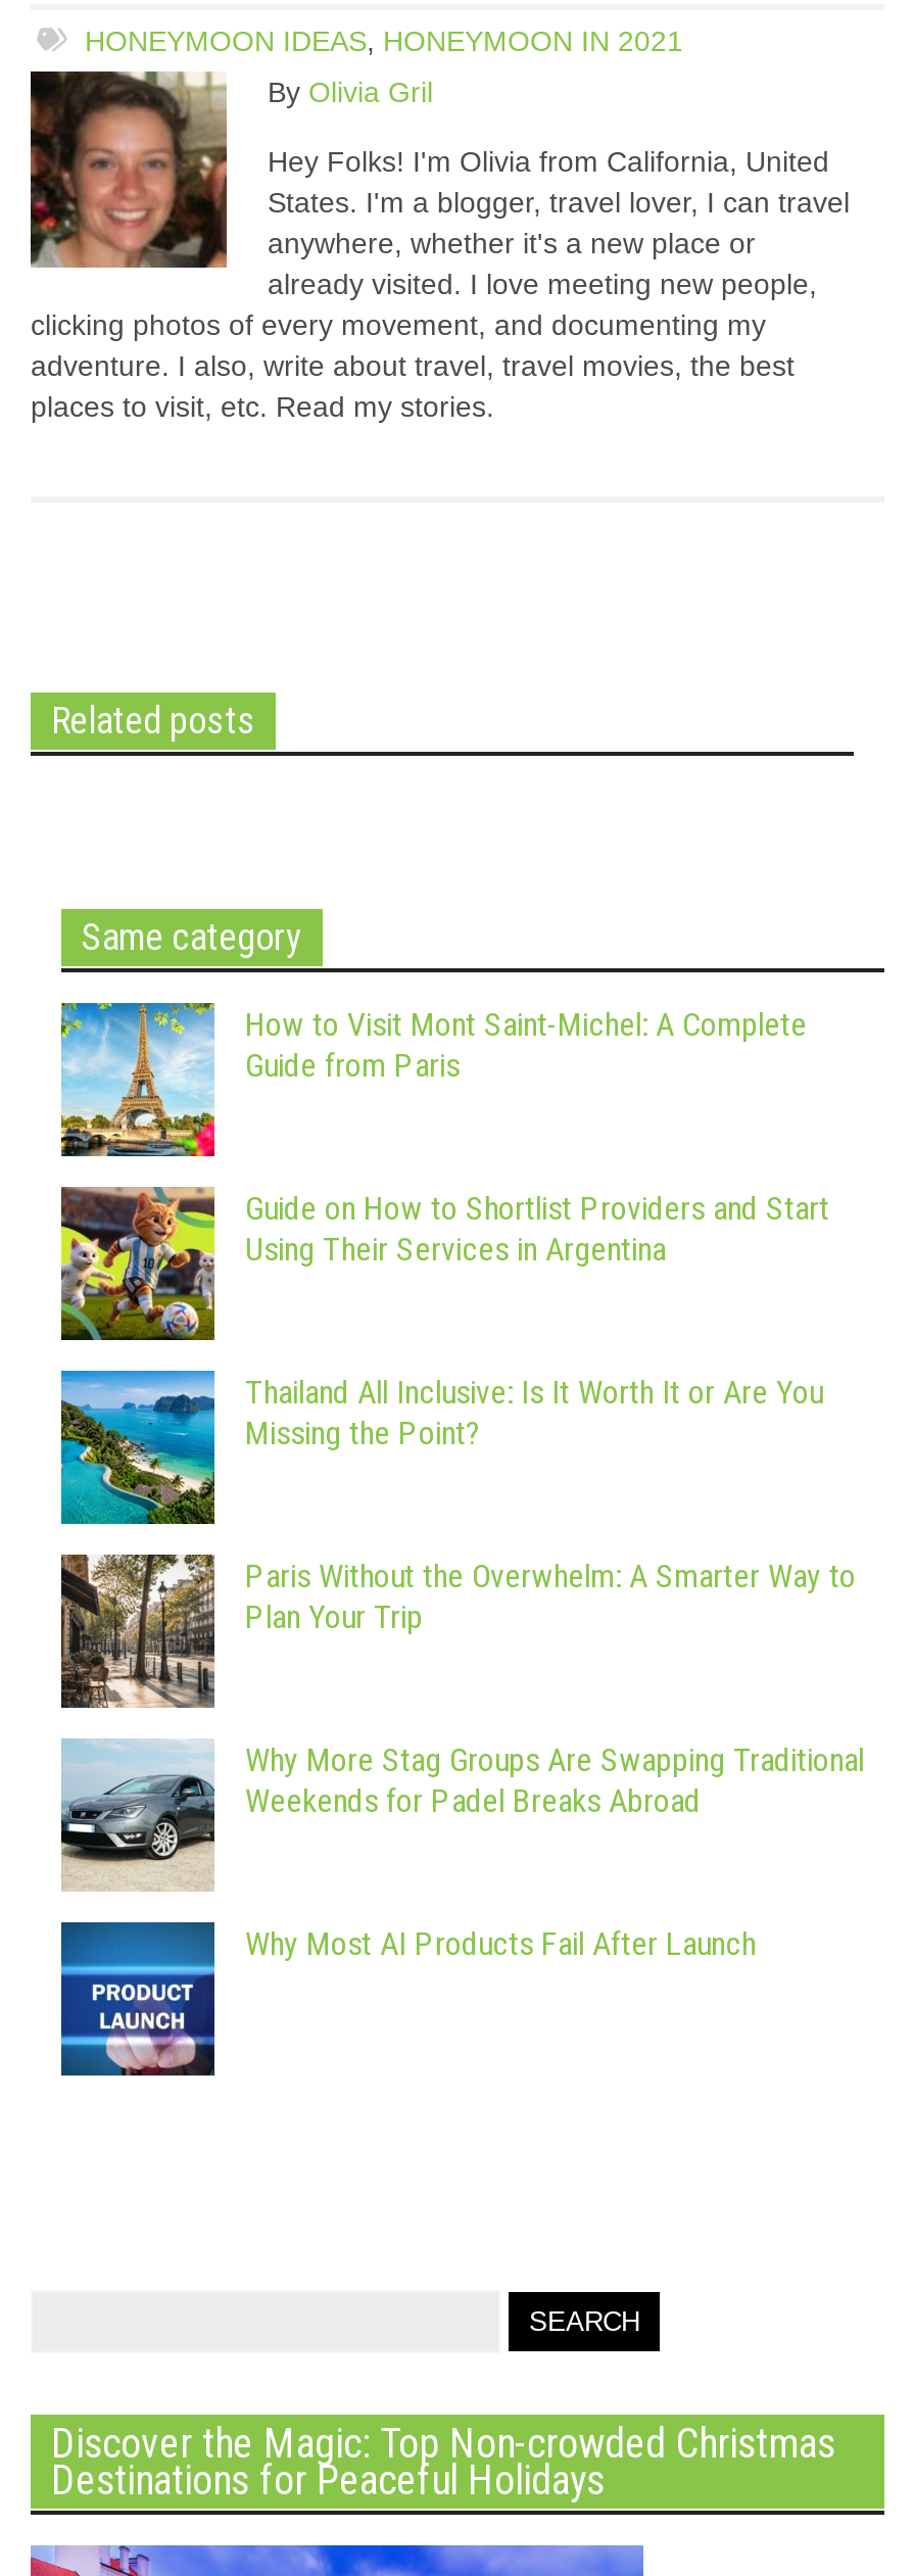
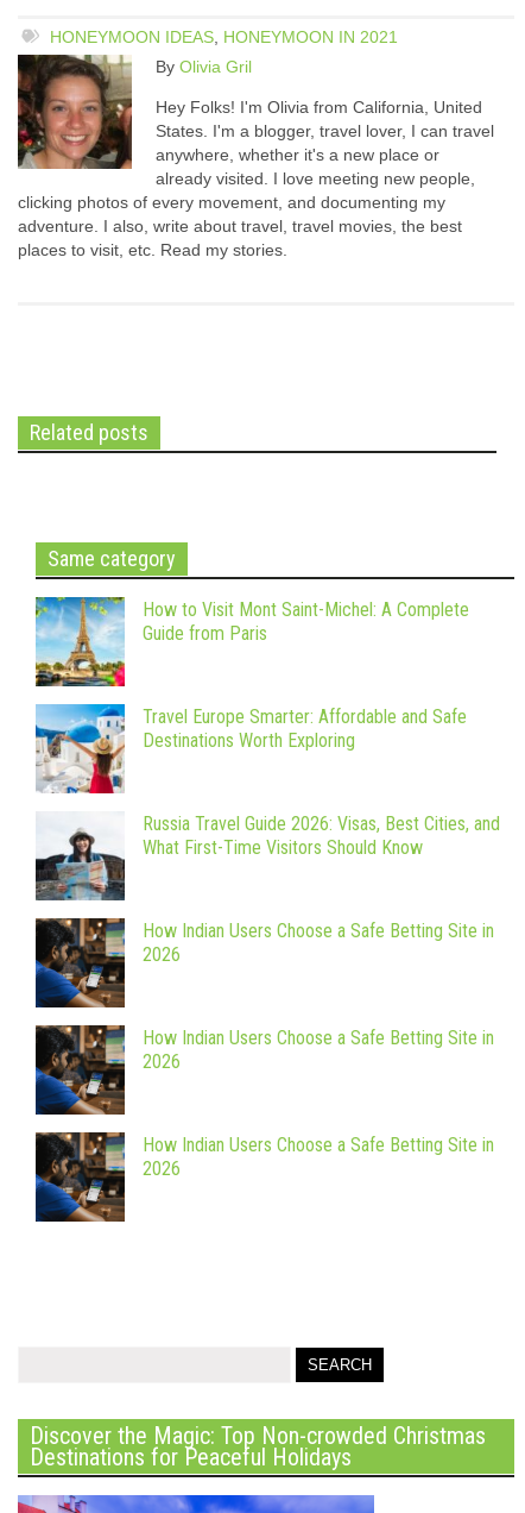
- [image]
- Guide on How to Shortlist Providers and Start
- Using Their Services in Argentina
+ [image]
+ Travel Europe Smarter: Affordable and Safe
+ Destinations Worth Exploring

- [image]
- Thailand All Inclusive: Is It Worth It or Are You
- Missing the Point?
+ [image]
+ Russia Travel Guide 2026: Visas, Best Cities, and
+ What First-Time Visitors Should Know

- [image]
- Paris Without the Overwhelm: A Smarter Way to
- Plan Your Trip
+ [image]
+ How Indian Users Choose a Safe Betting Site in
+ 2026

- [image]
- Why More Stag Groups Are Swapping Traditional
- Weekends for Padel Breaks Abroad
+ [image]
+ How Indian Users Choose a Safe Betting Site in
+ 2026

- [image]
- Why Most AI Products Fail After Launch
+ [image]
+ How Indian Users Choose a Safe Betting Site in
+ 2026
